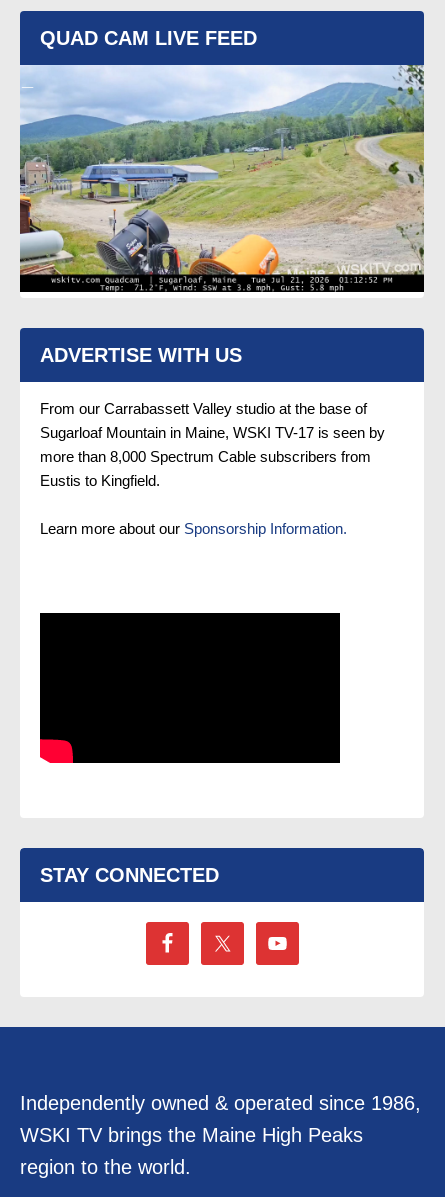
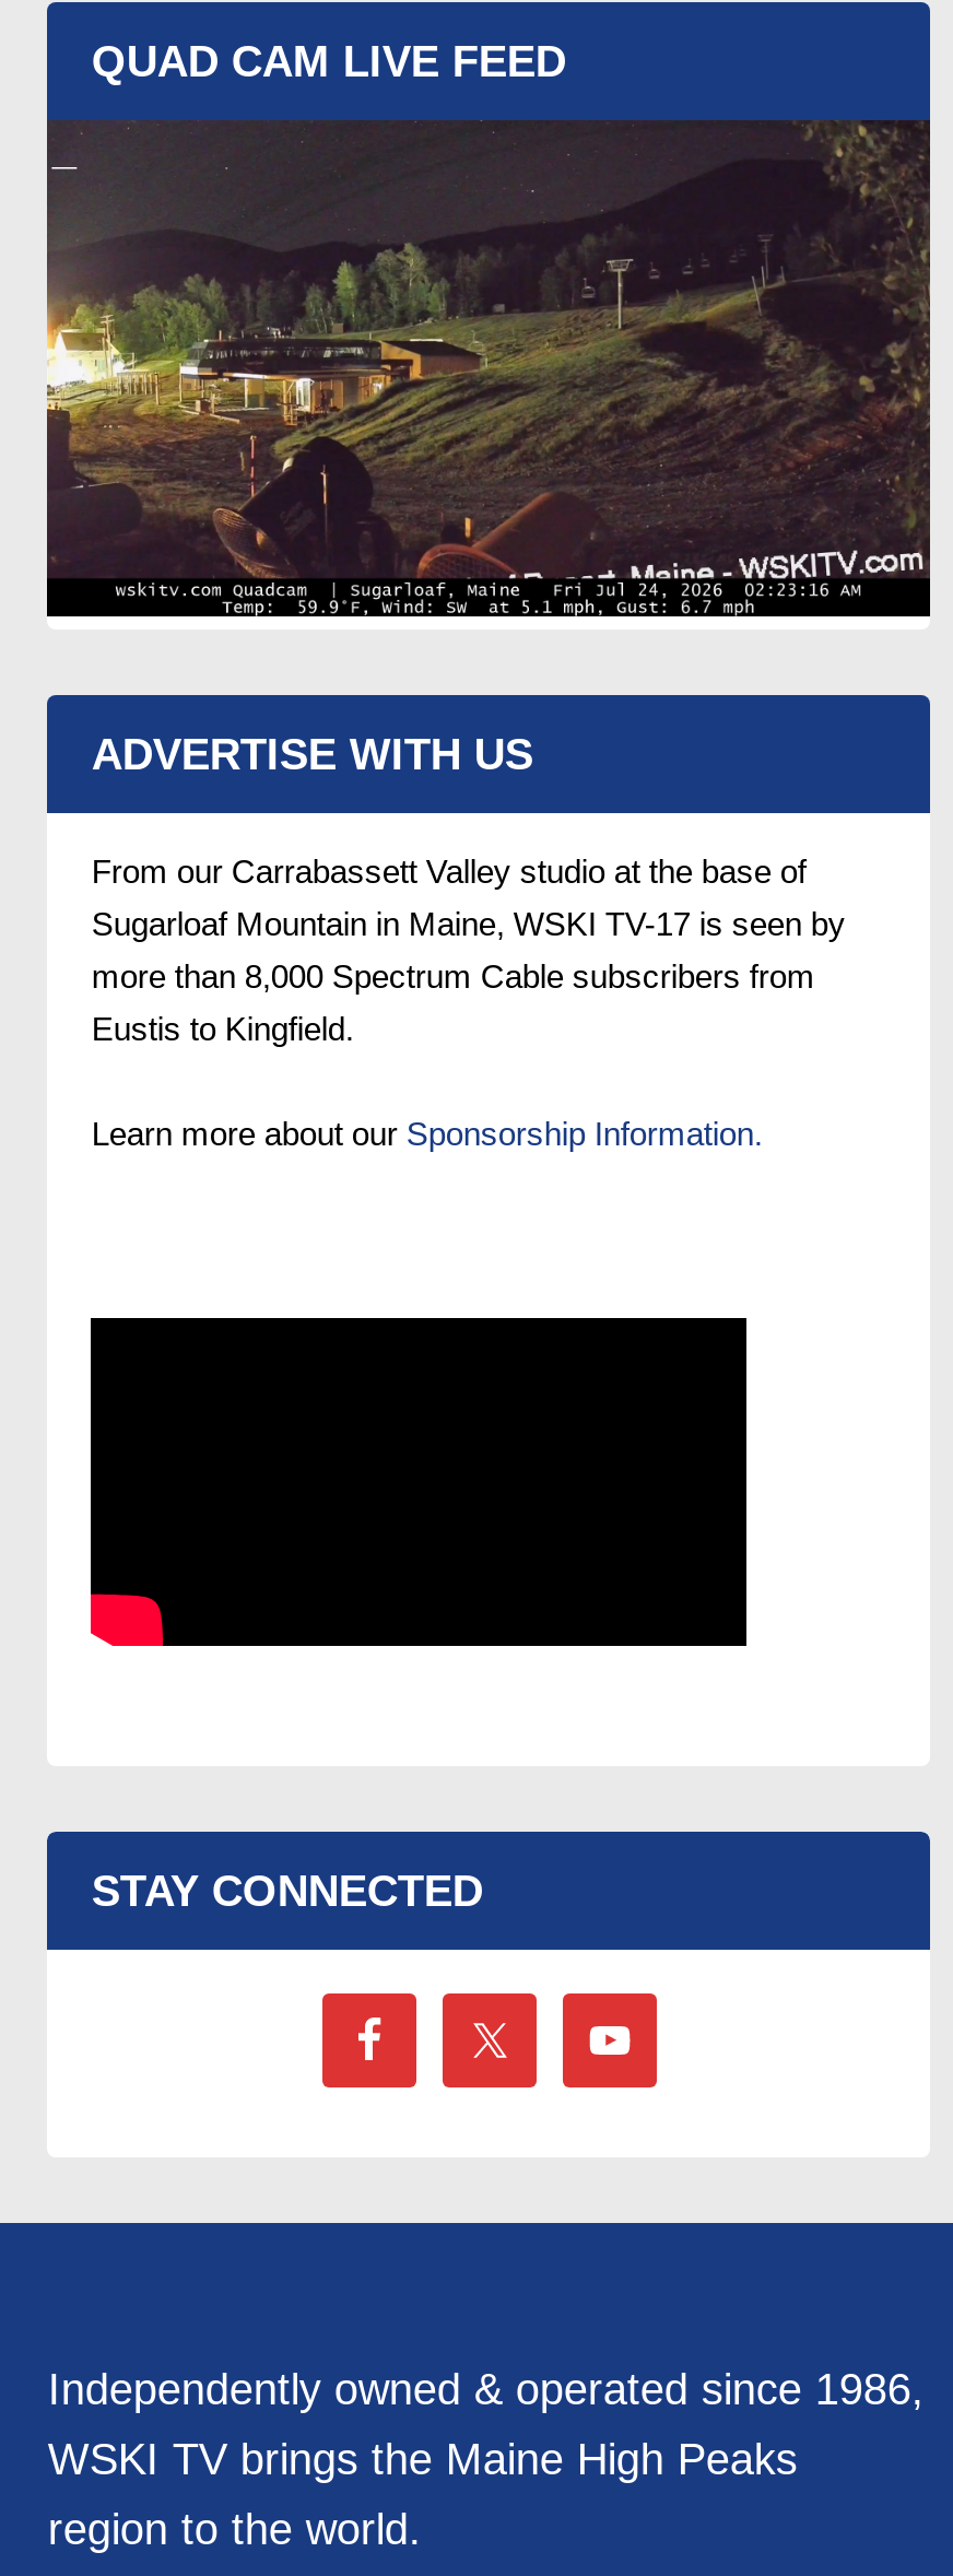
- [image]
+ [image]
